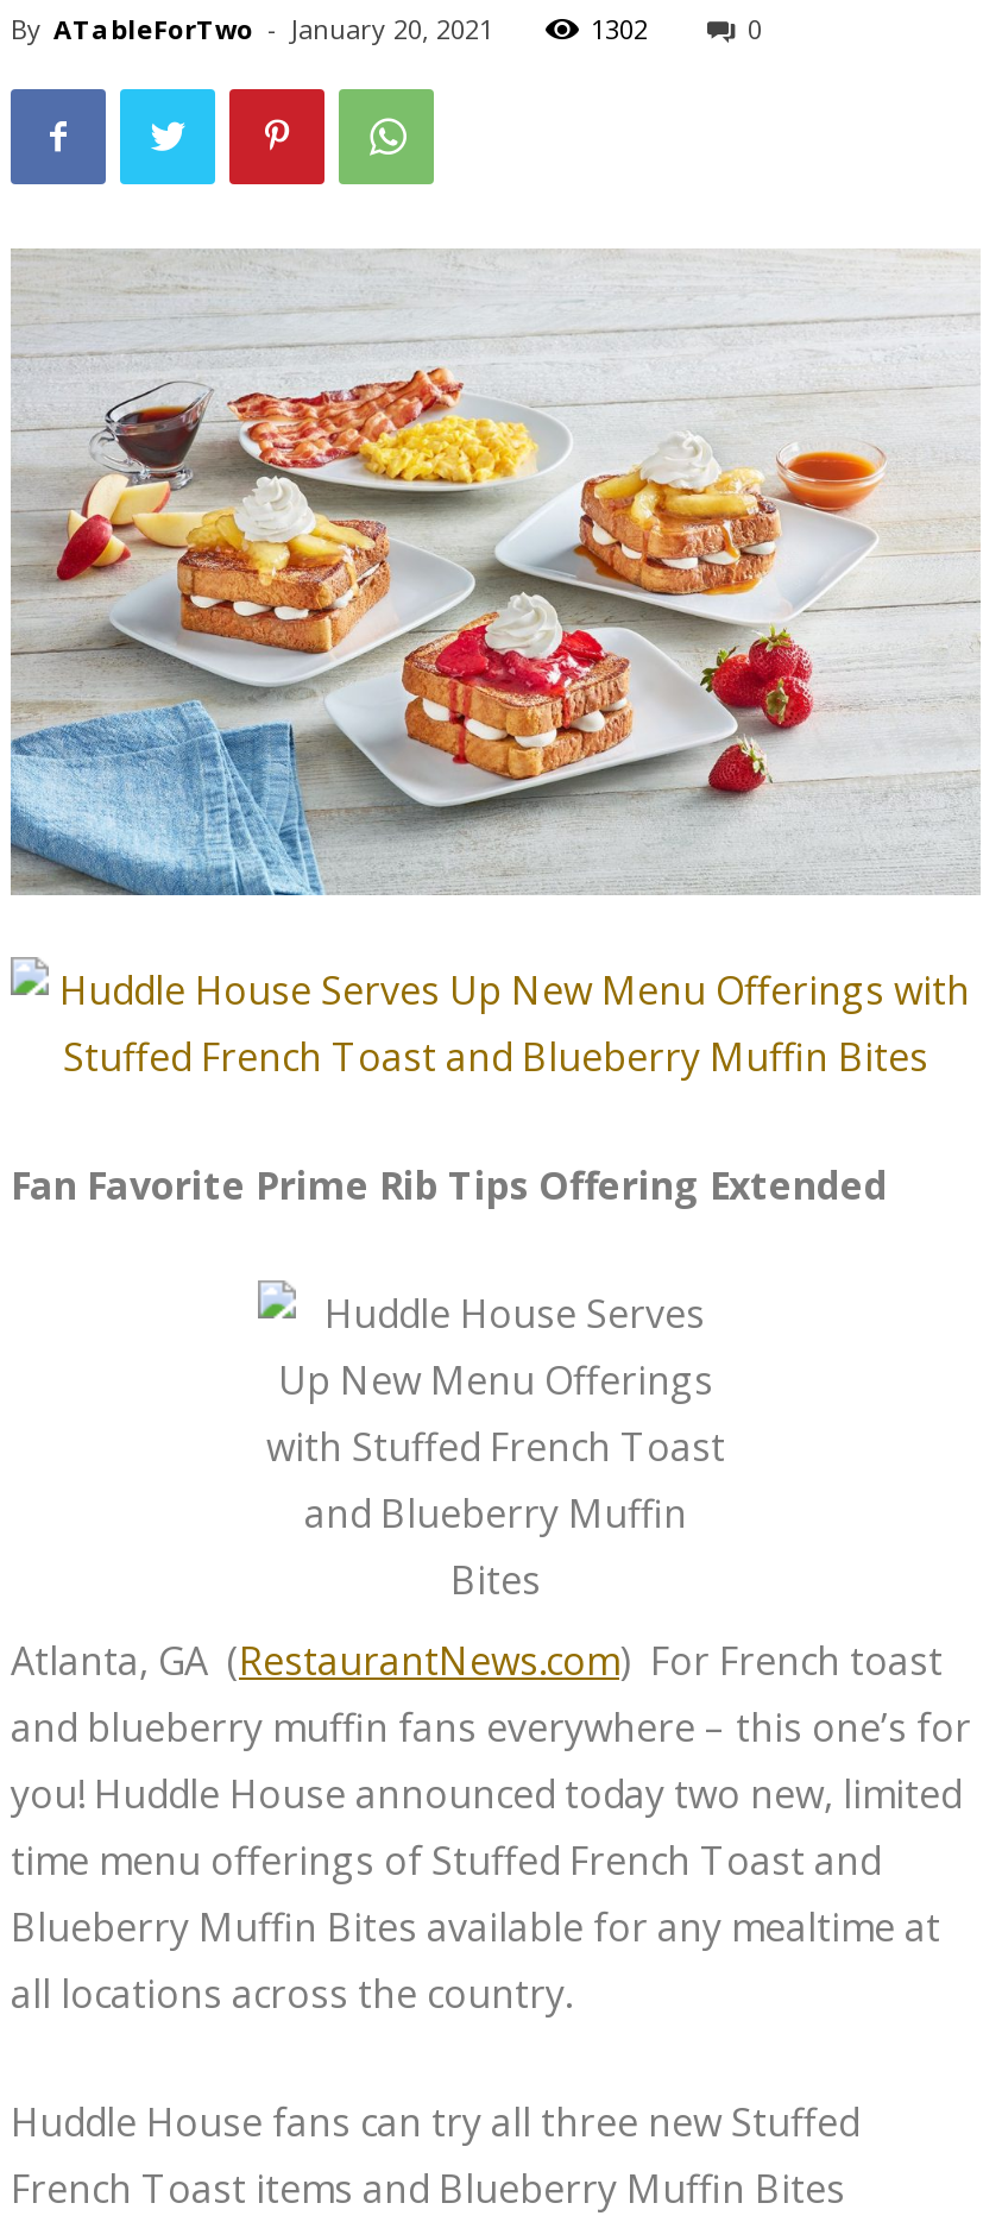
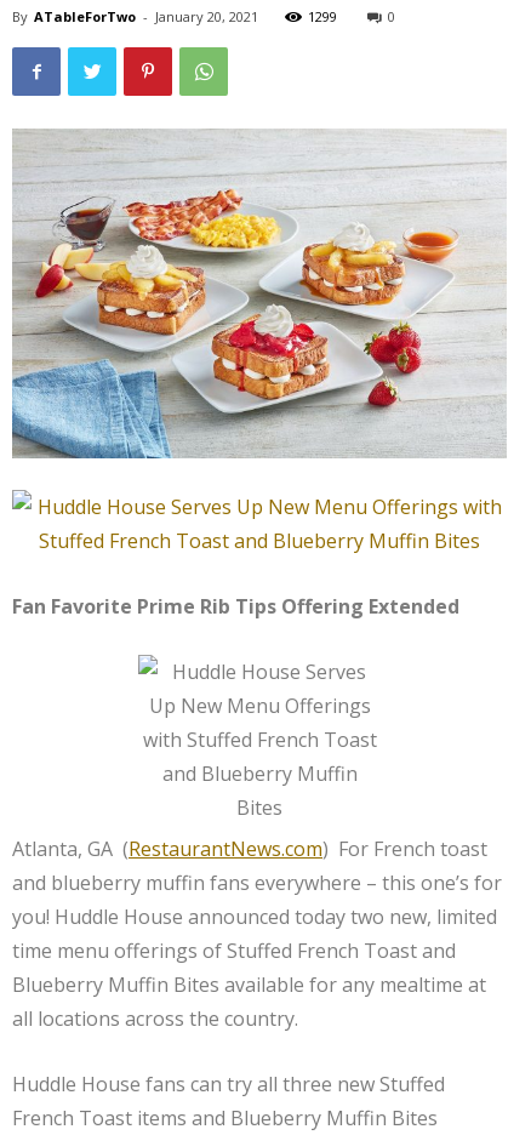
- 1302
+ 1299
